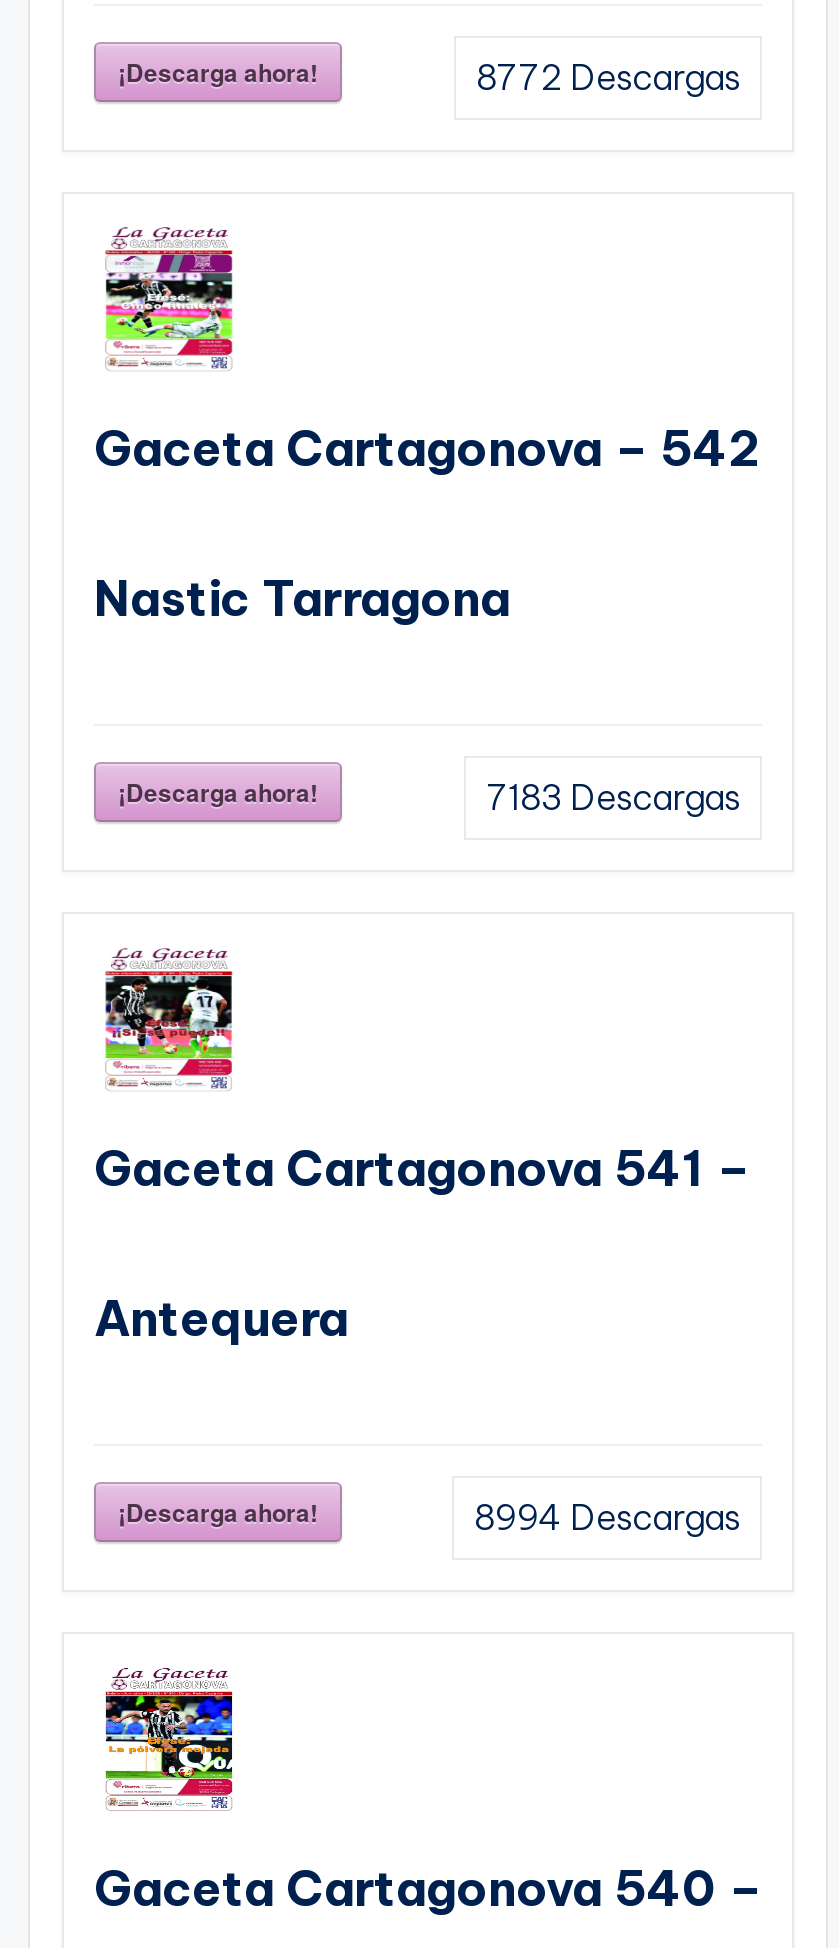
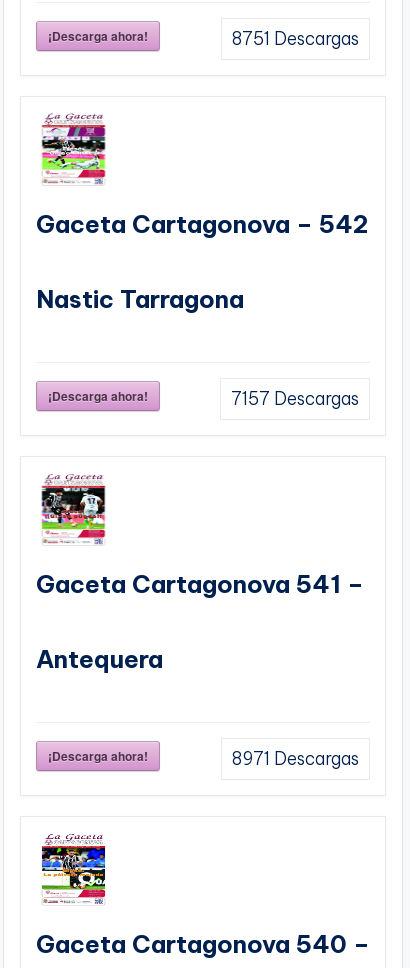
- 8772 Descargas
+ 8751 Descargas

- 7183 Descargas
+ 7157 Descargas

- 8994 Descargas
+ 8971 Descargas
